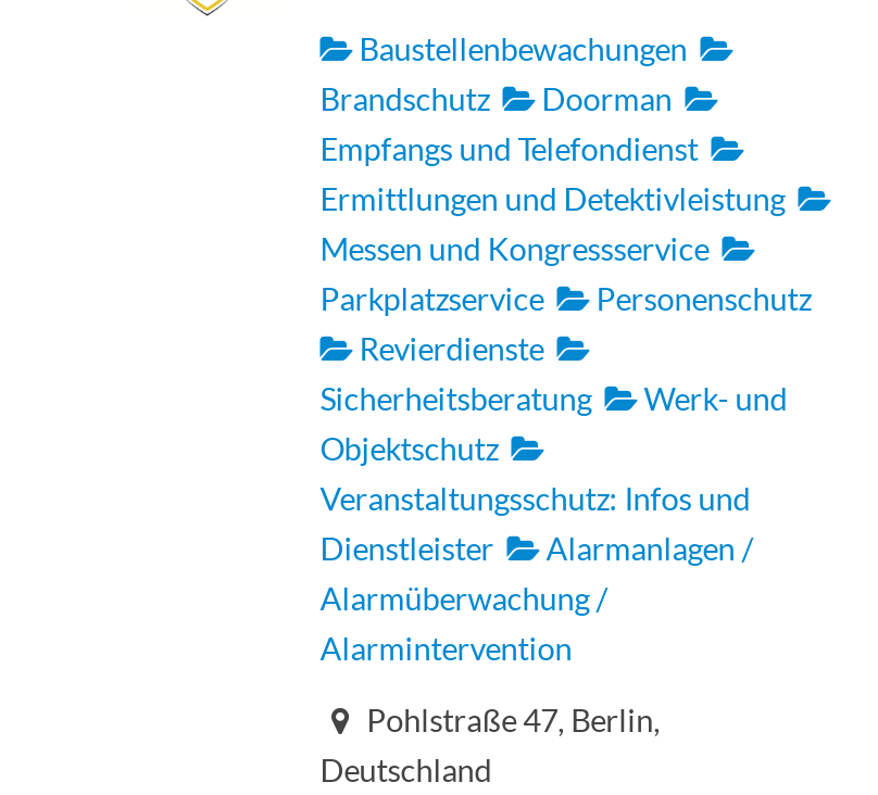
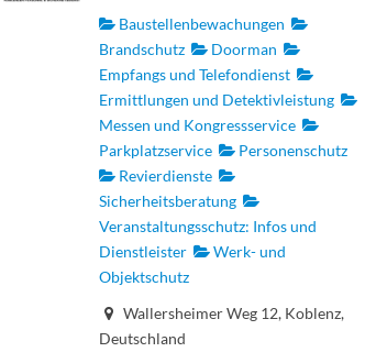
moved down: Werk- und | Objektschutz

- Alarmanlagen /
- Alarmüberwachung /
- Alarmintervention

- Pohlstraße 47, Berlin,
+ Wallersheimer Weg 12, Koblenz,
